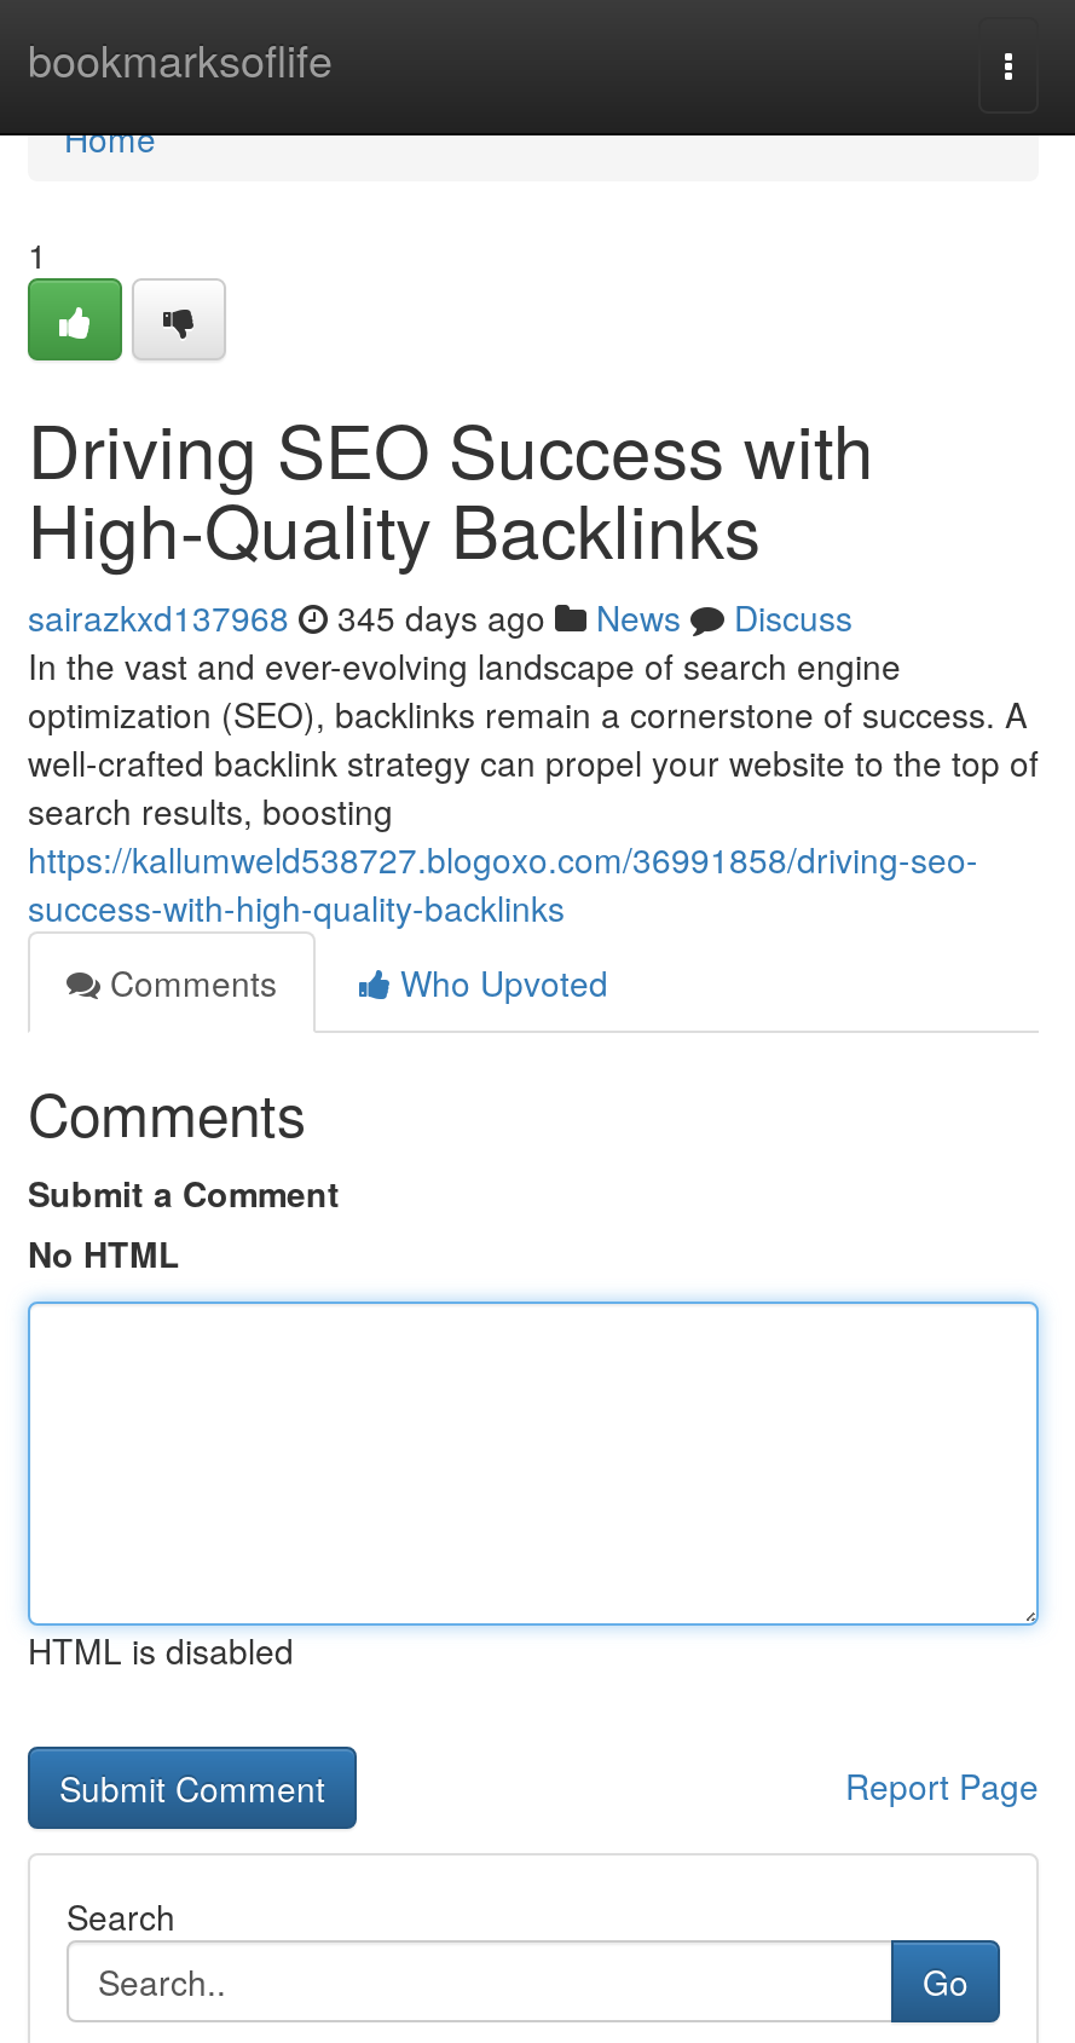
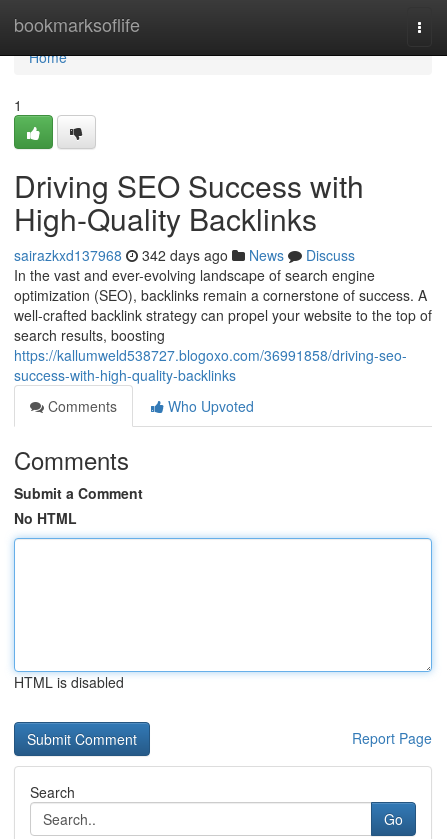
- sairazkxd137968 345 days ago News Discuss
+ sairazkxd137968 342 days ago News Discuss
